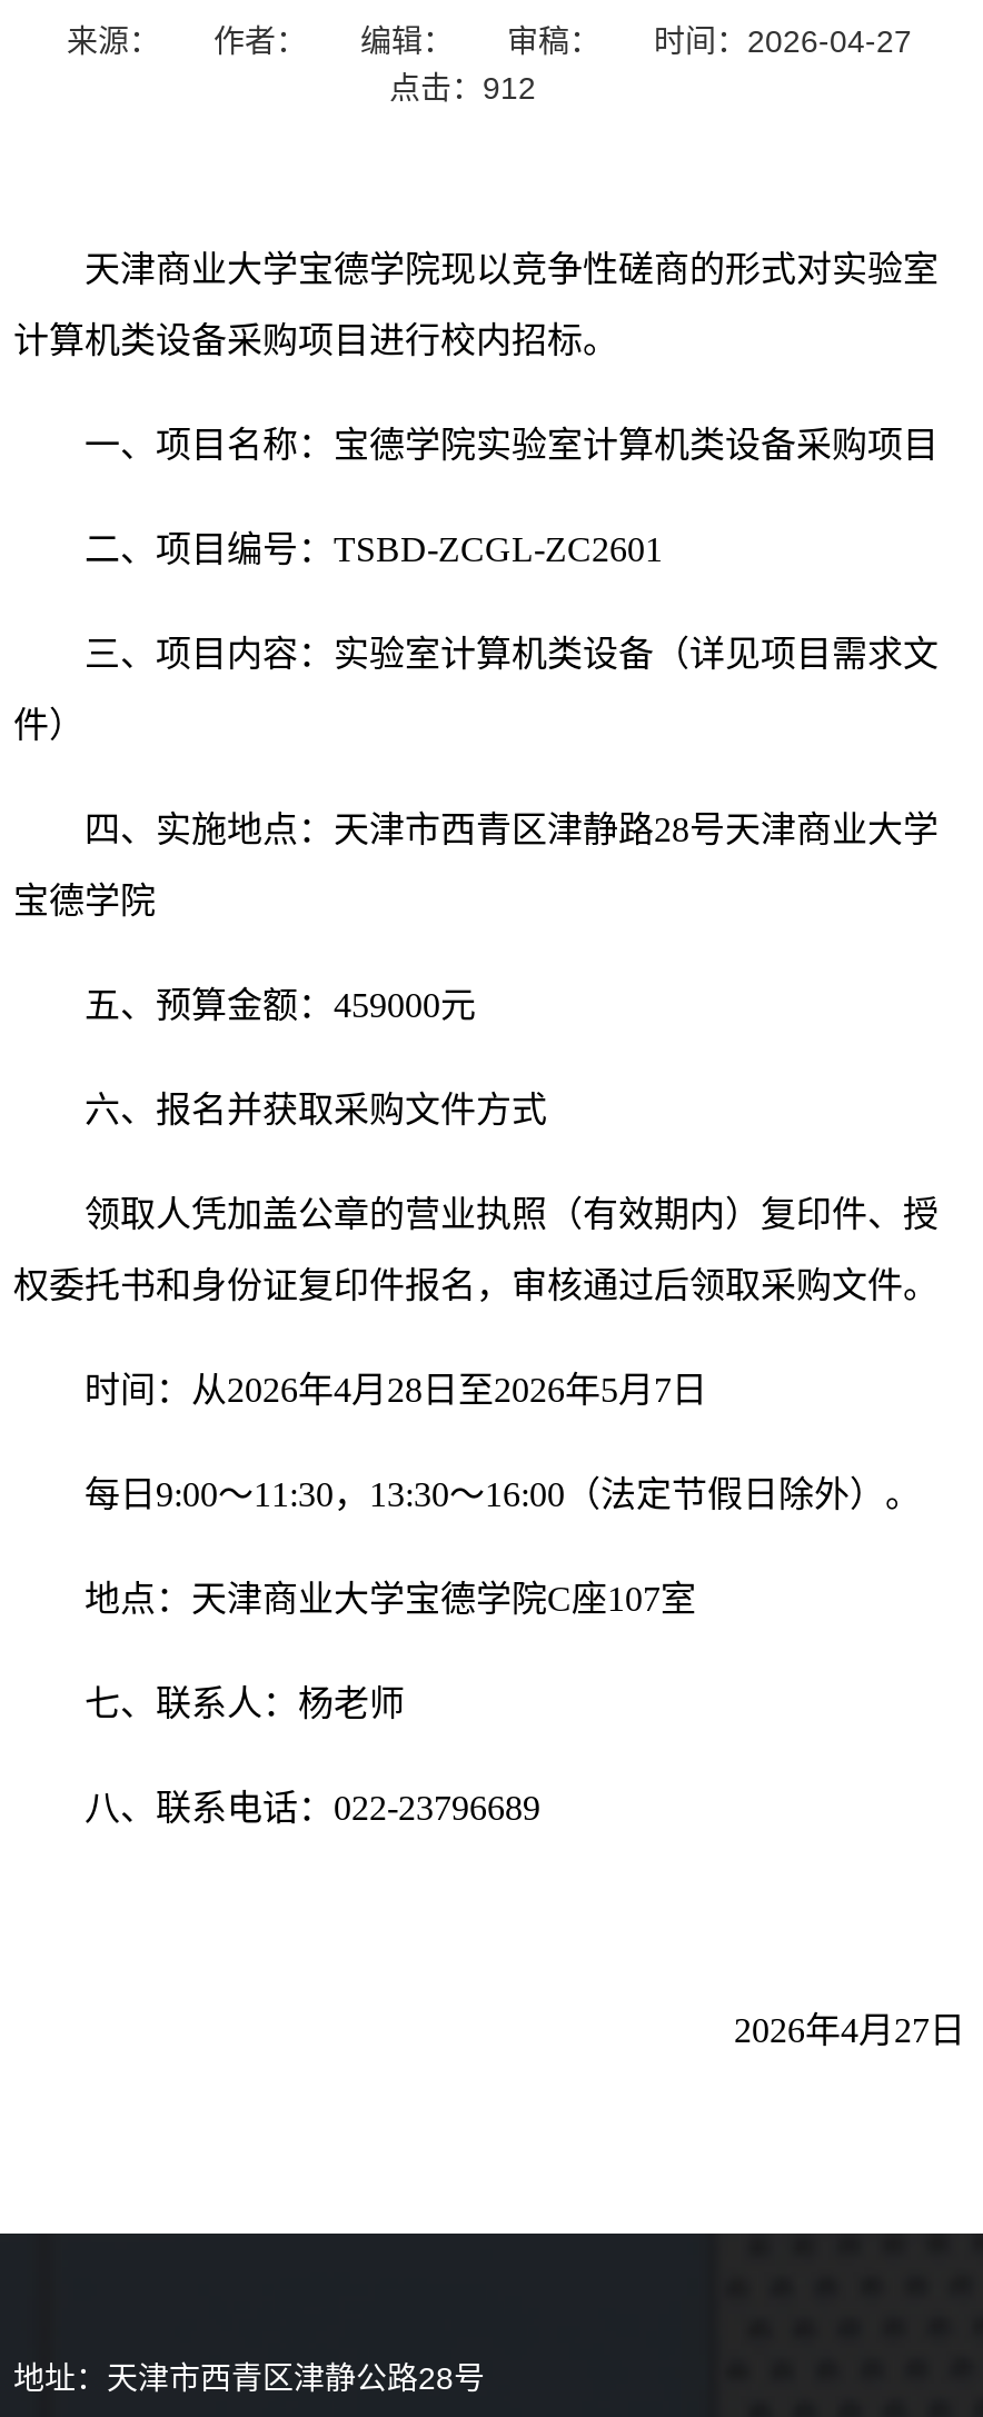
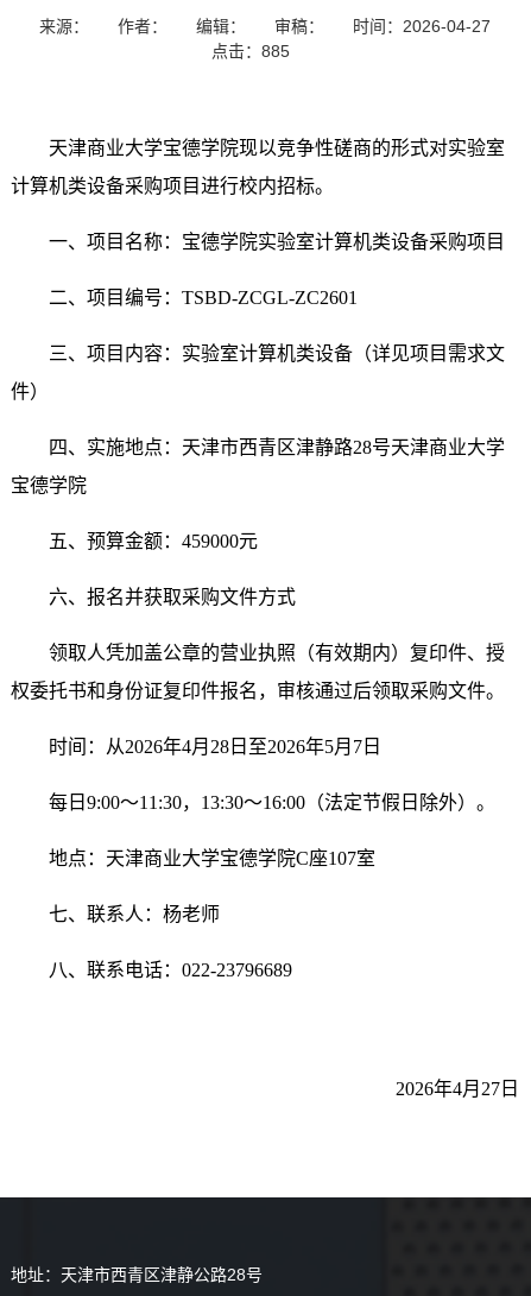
- 点击：912
+ 点击：885
